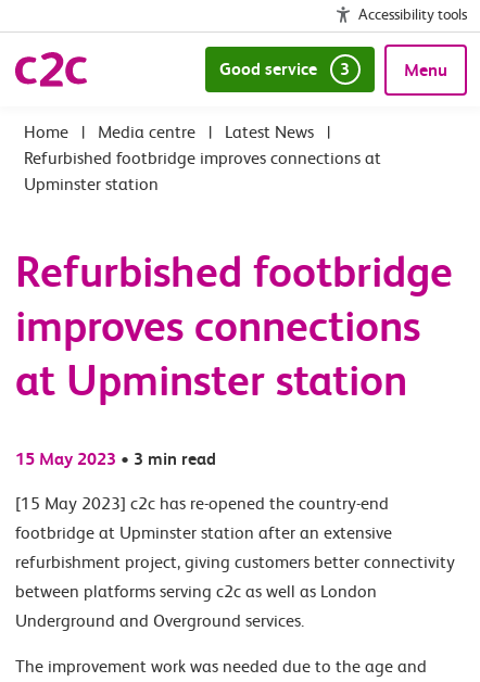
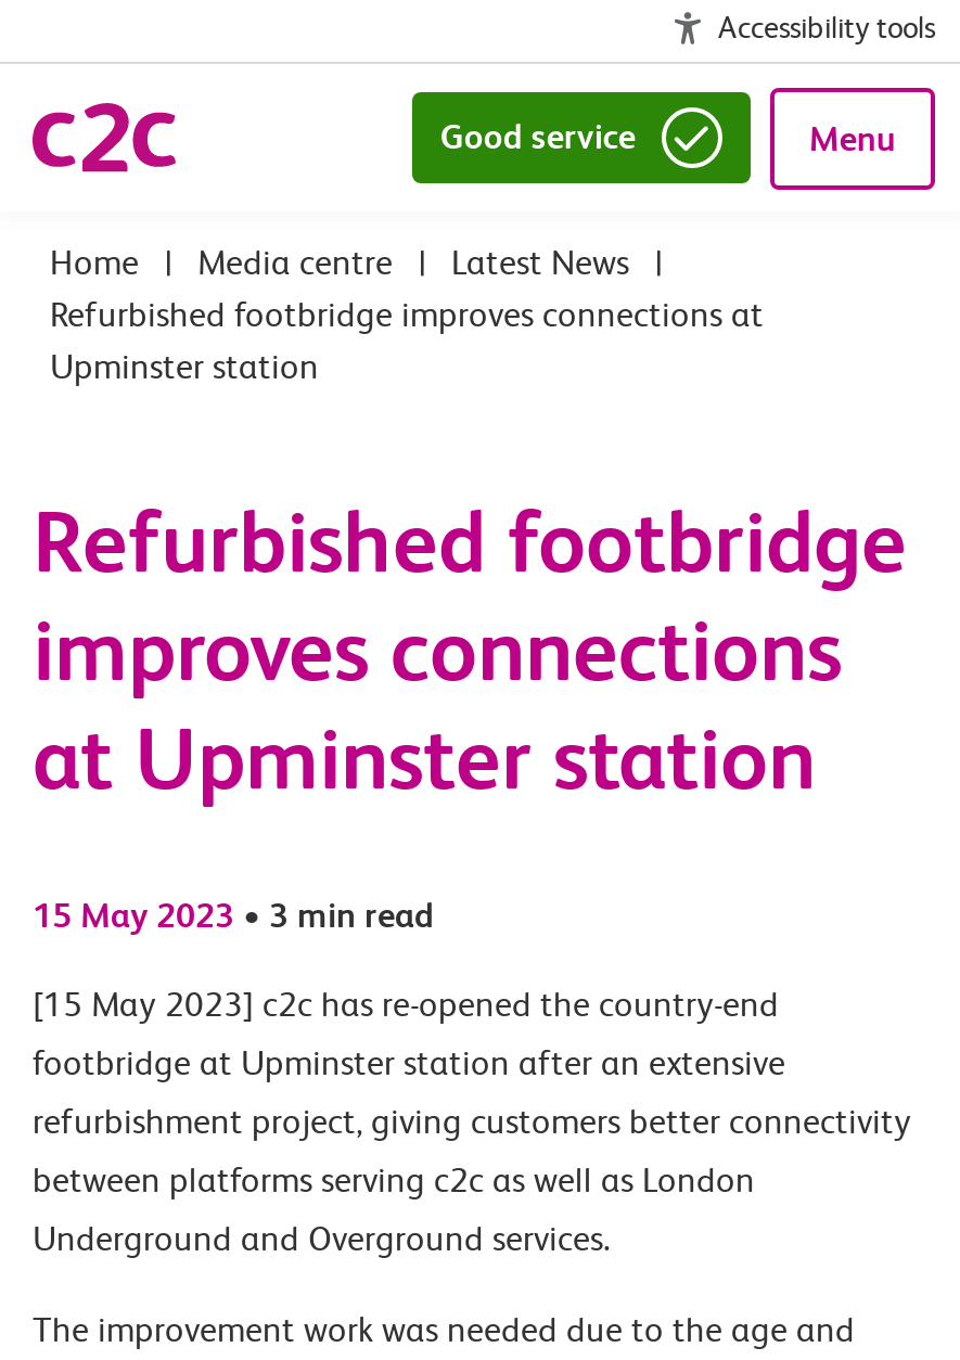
- 3
